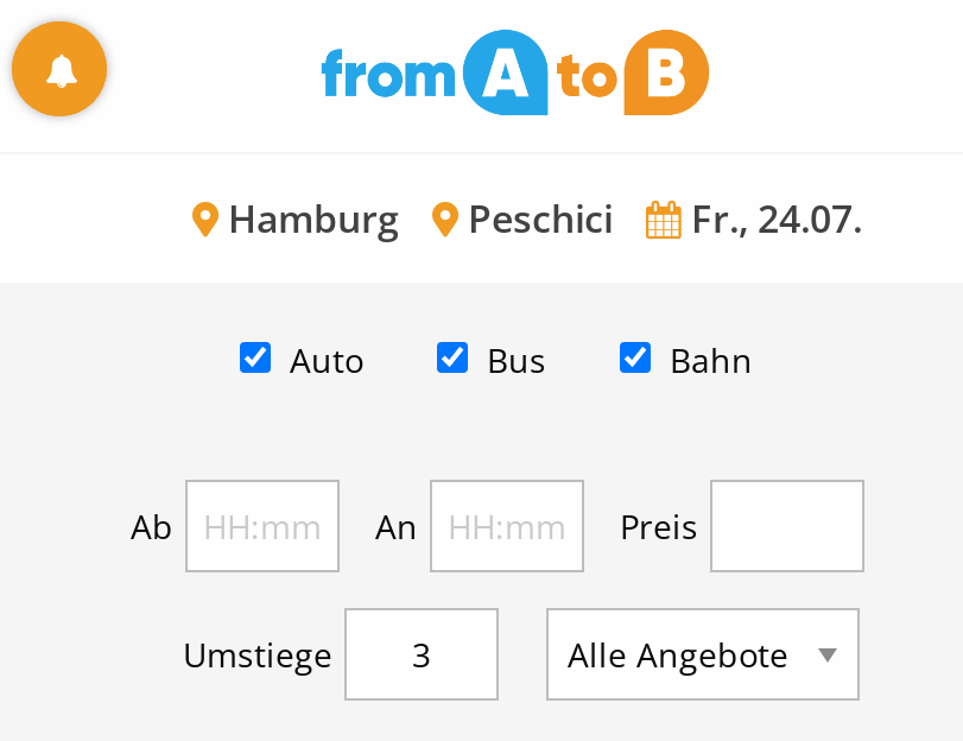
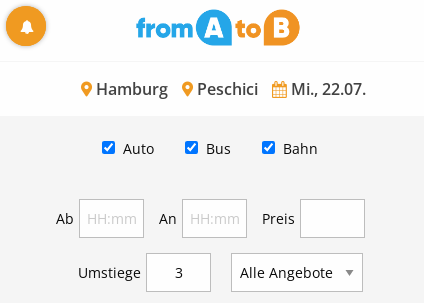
- Hamburg Peschici Fr., 24.07.
+ Hamburg Peschici Mi., 22.07.
